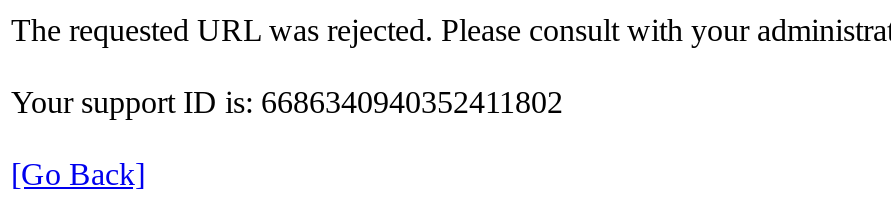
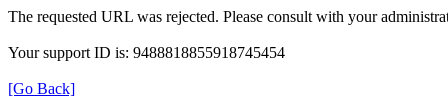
- Your support ID is: 6686340940352411802
+ Your support ID is: 9488818855918745454
